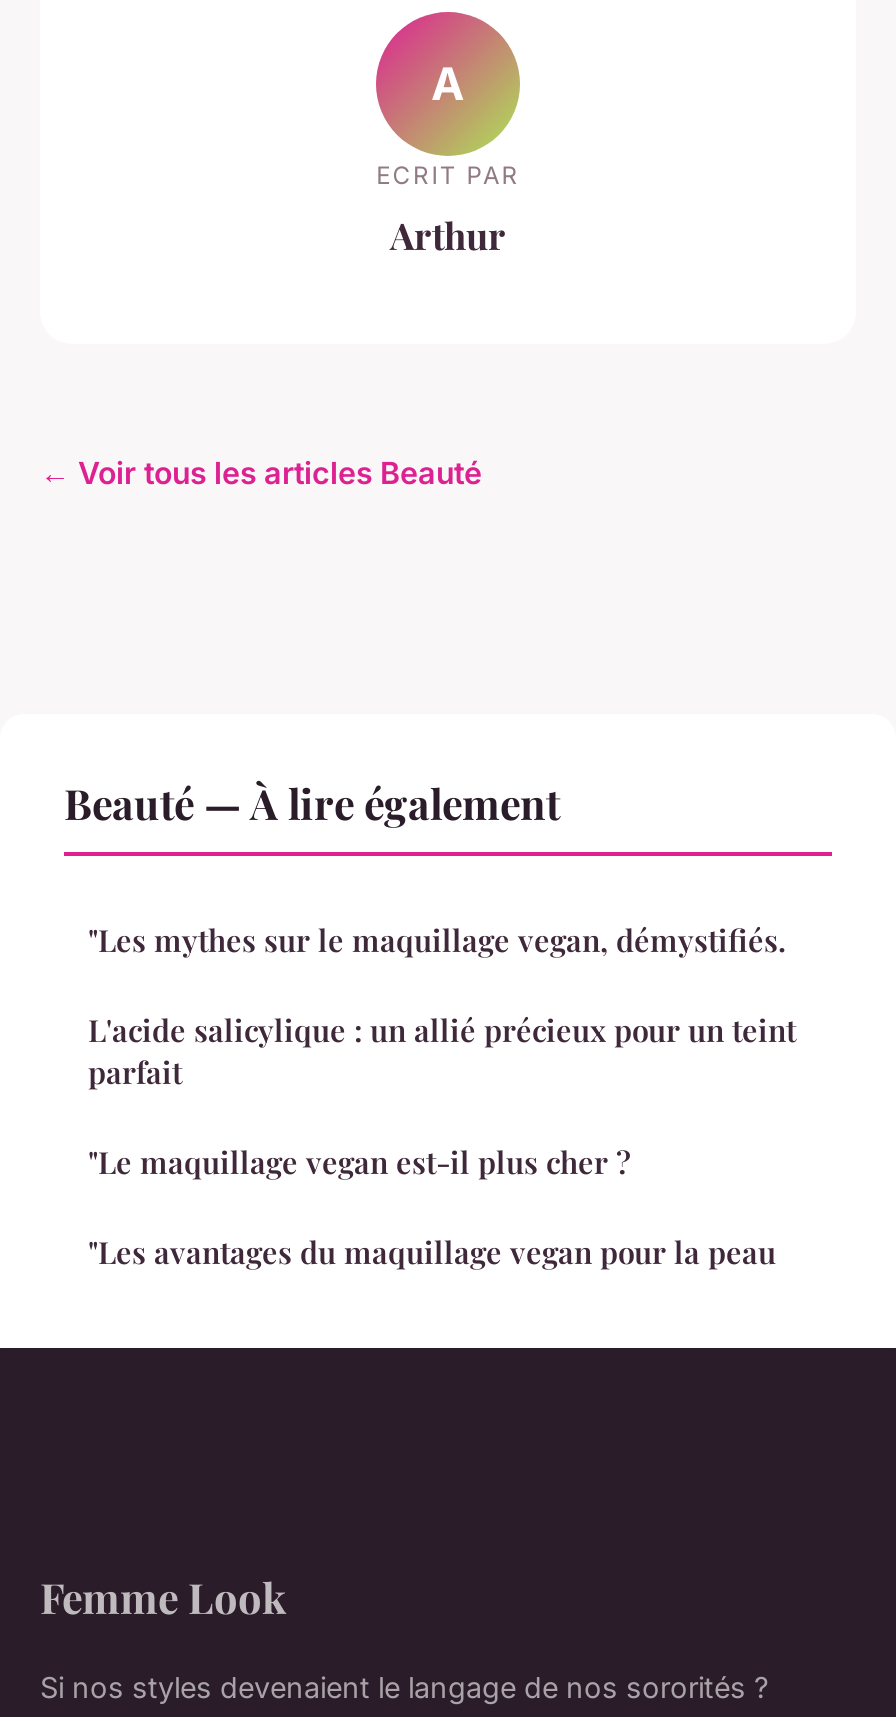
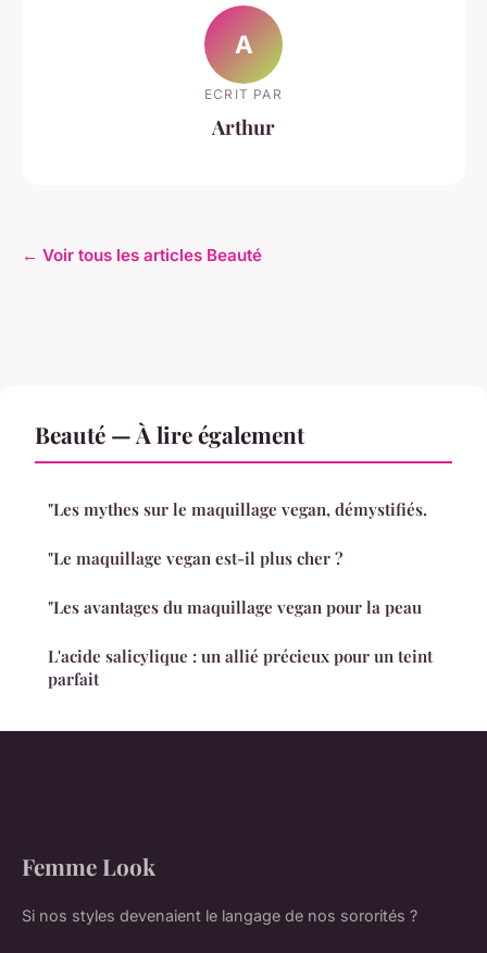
moved down: L'acide salicylique : un allié précieux pour un teint | parfait

moved up: "Le maquillage vegan est-il plus cher ? | "Les avantages du maquillage vegan pour la peau
